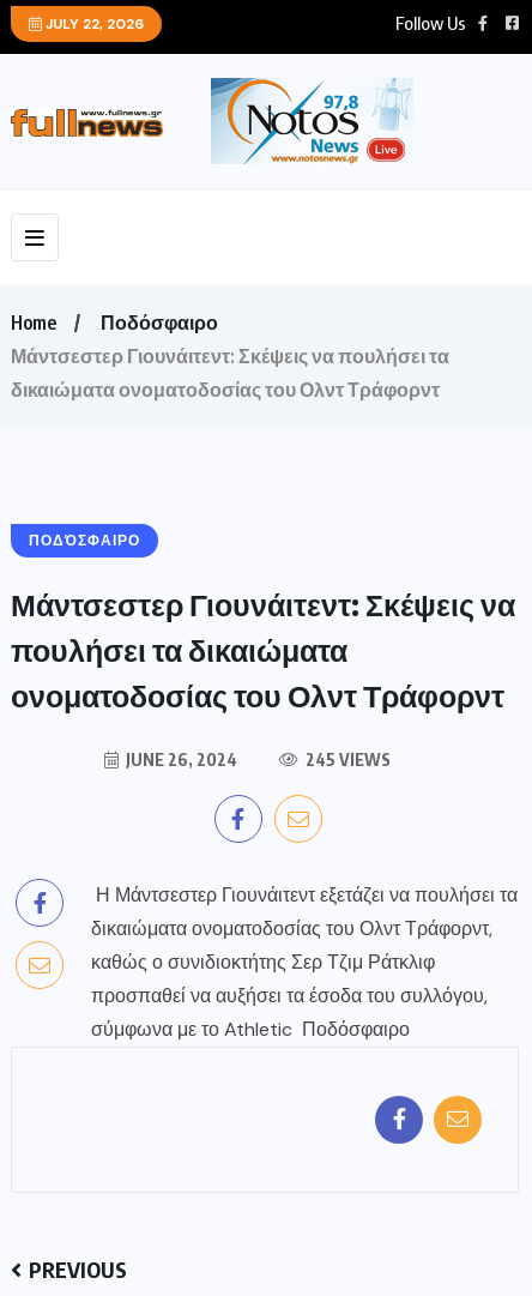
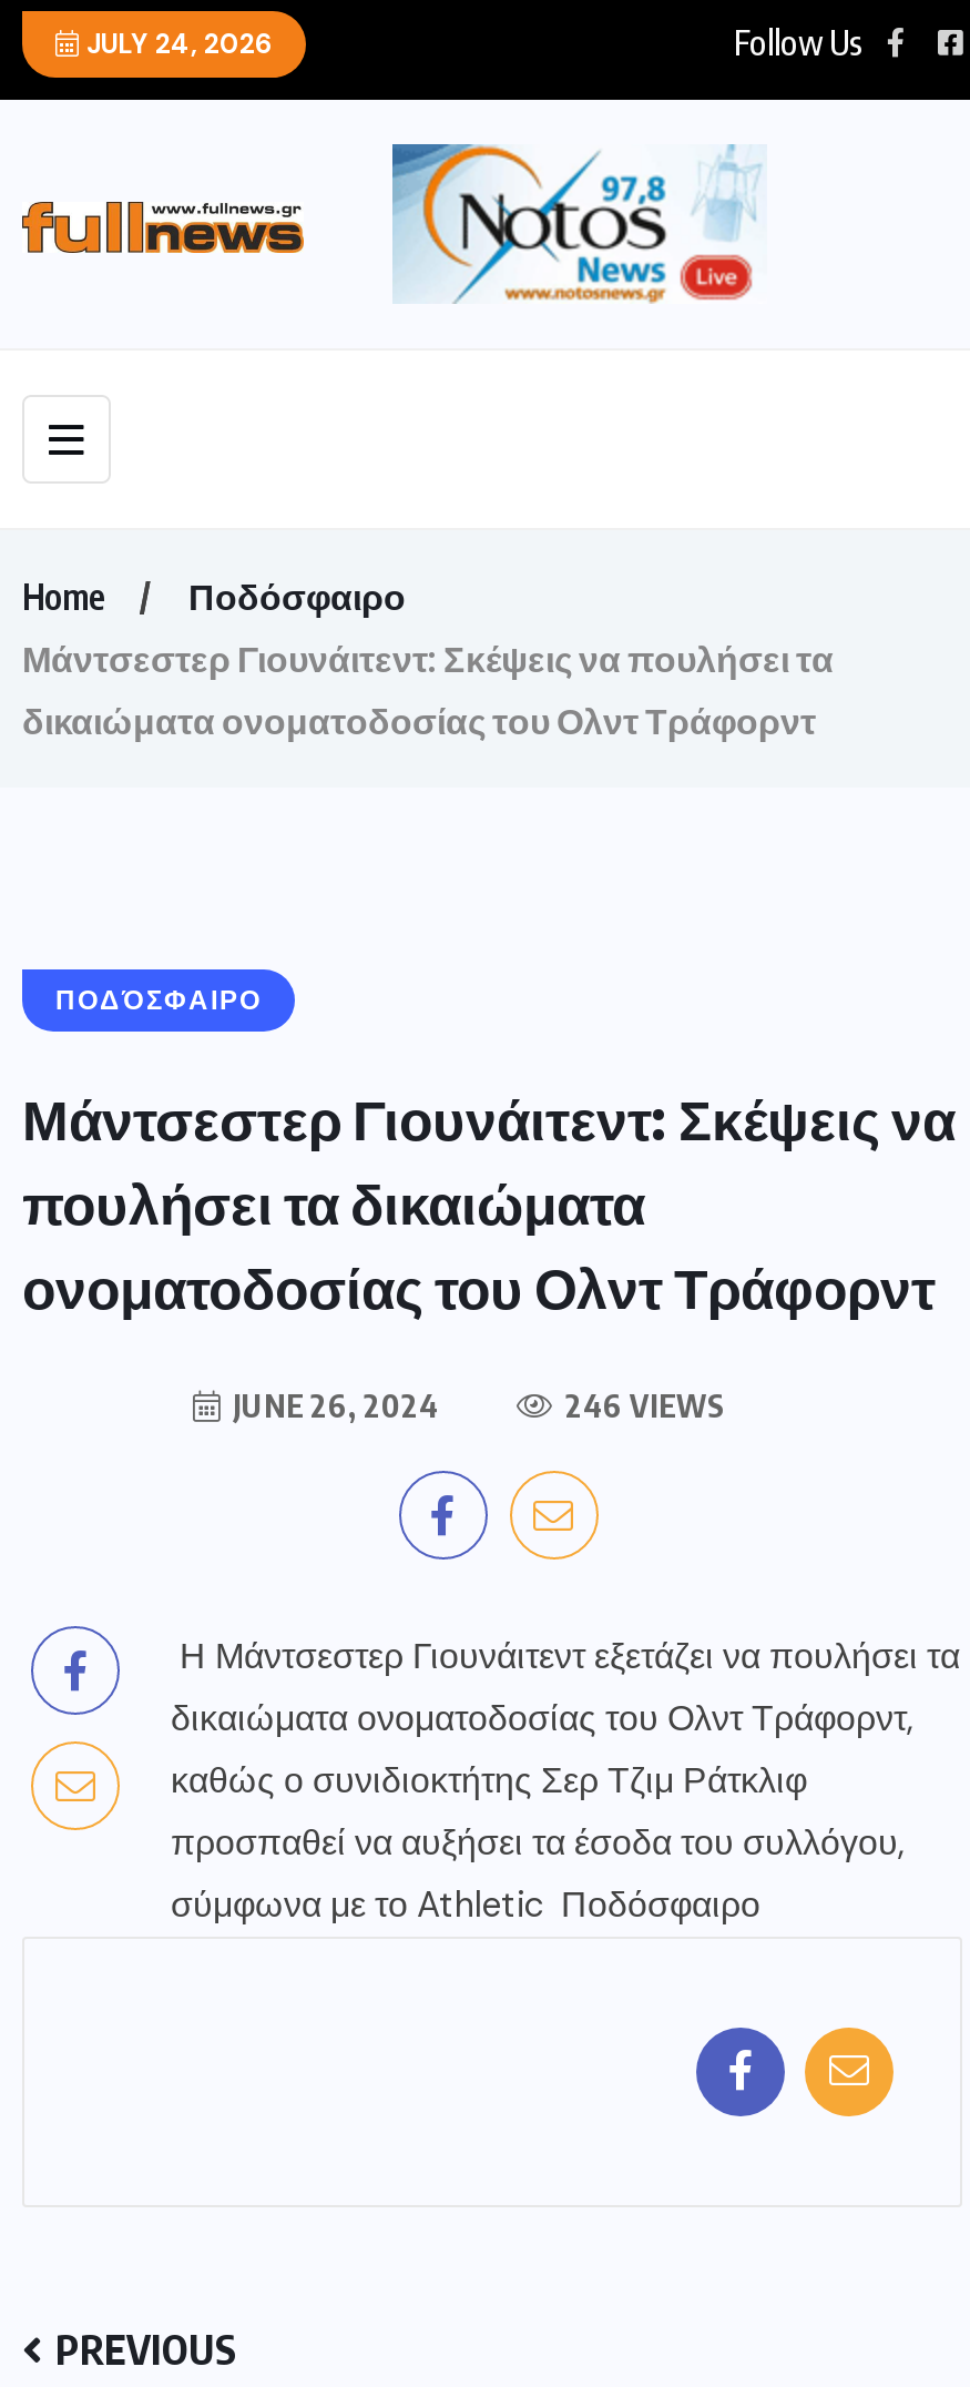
- JULY 22, 2026
+ JULY 24, 2026

- 245 VIEWS
+ 246 VIEWS
